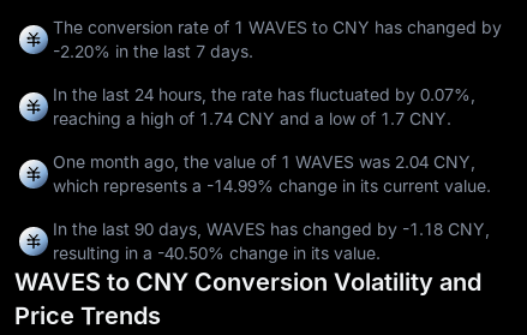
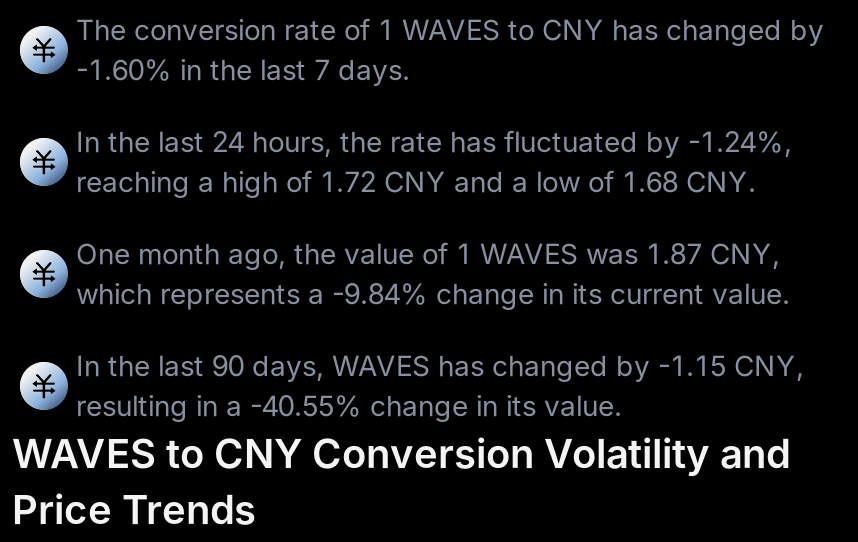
- -2.20% in the last 7 days.
+ -1.60% in the last 7 days.

- In the last 24 hours, the rate has fluctuated by 0.07%,
+ In the last 24 hours, the rate has fluctuated by -1.24%,

- reaching a high of 1.74 CNY and a low of 1.7 CNY.
+ reaching a high of 1.72 CNY and a low of 1.68 CNY.

- One month ago, the value of 1 WAVES was 2.04 CNY,
+ One month ago, the value of 1 WAVES was 1.87 CNY,

- which represents a -14.99% change in its current value.
+ which represents a -9.84% change in its current value.

- In the last 90 days, WAVES has changed by -1.18 CNY,
+ In the last 90 days, WAVES has changed by -1.15 CNY,

- resulting in a -40.50% change in its value.
+ resulting in a -40.55% change in its value.
